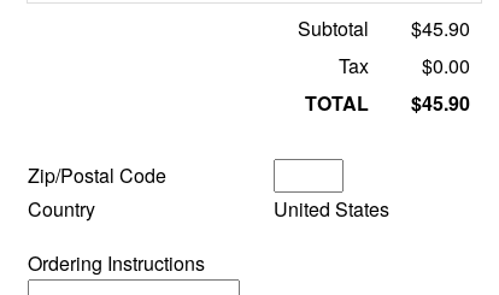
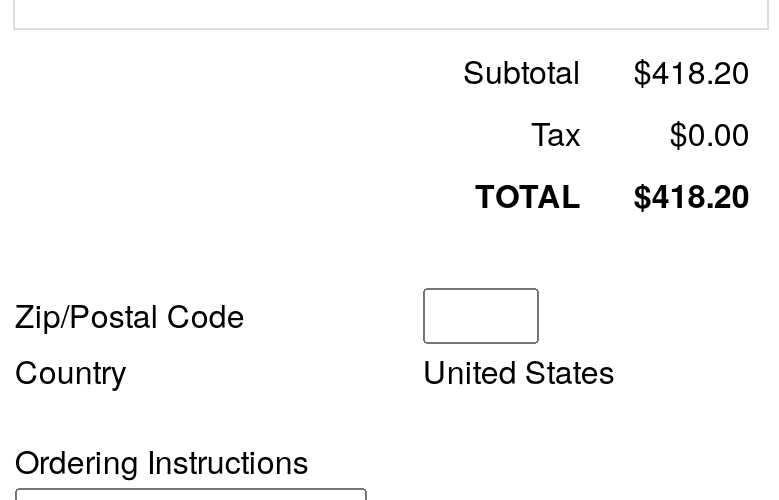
- Subtotal $45.90
+ Subtotal $418.20

- TOTAL $45.90
+ TOTAL $418.20
